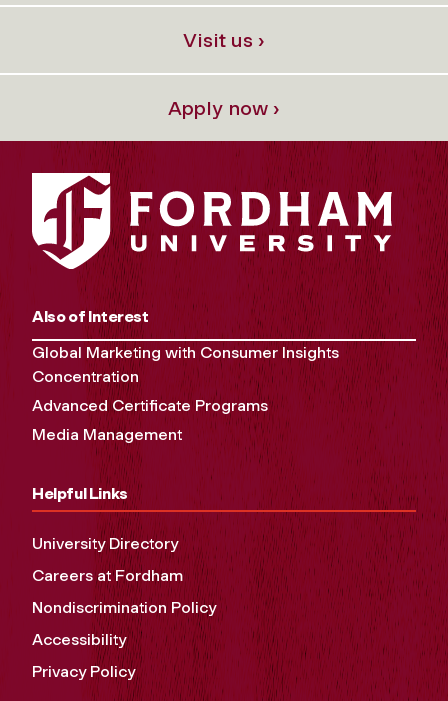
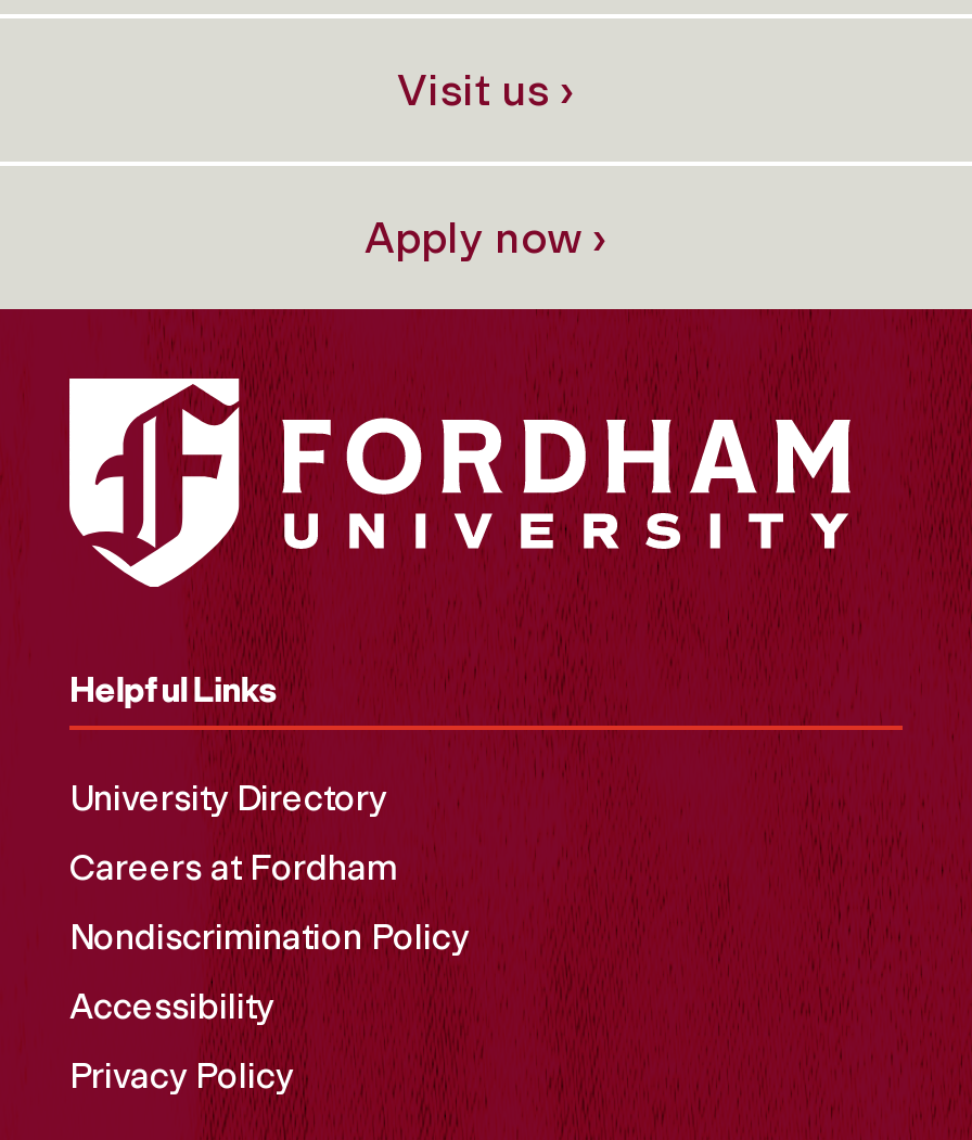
- Also of Interest
- Global Marketing with Consumer Insights
- Concentration
- Advanced Certificate Programs
- Media Management
